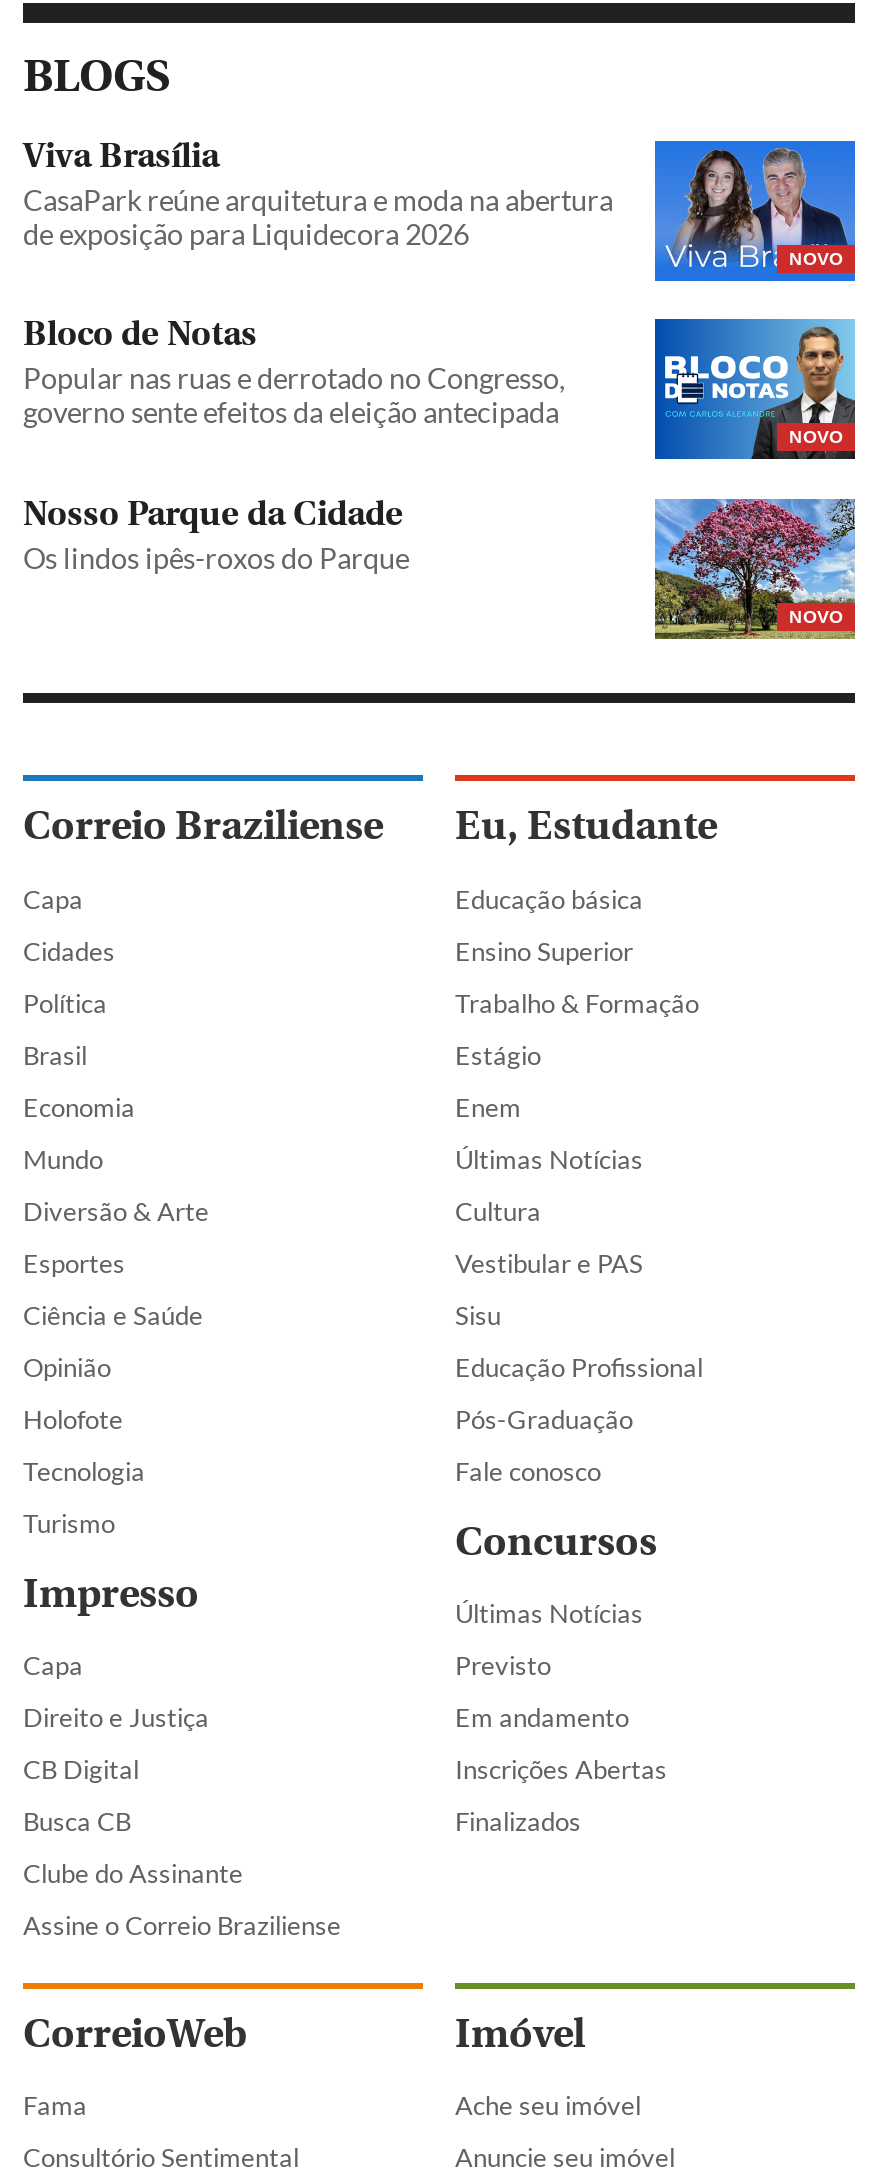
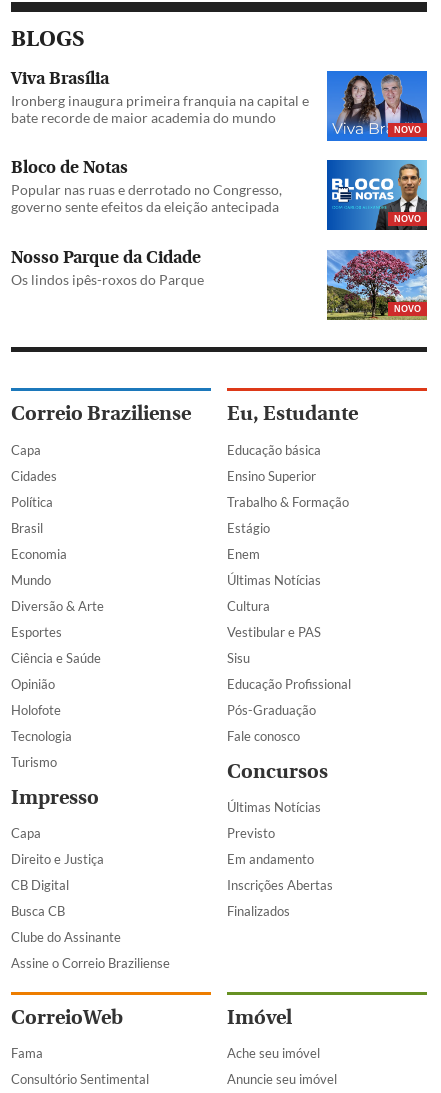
- CasaPark reúne arquitetura e moda na abertura
- de exposição para Liquidecora 2026
+ Ironberg inaugura primeira franquia na capital e
+ bate recorde de maior academia do mundo
